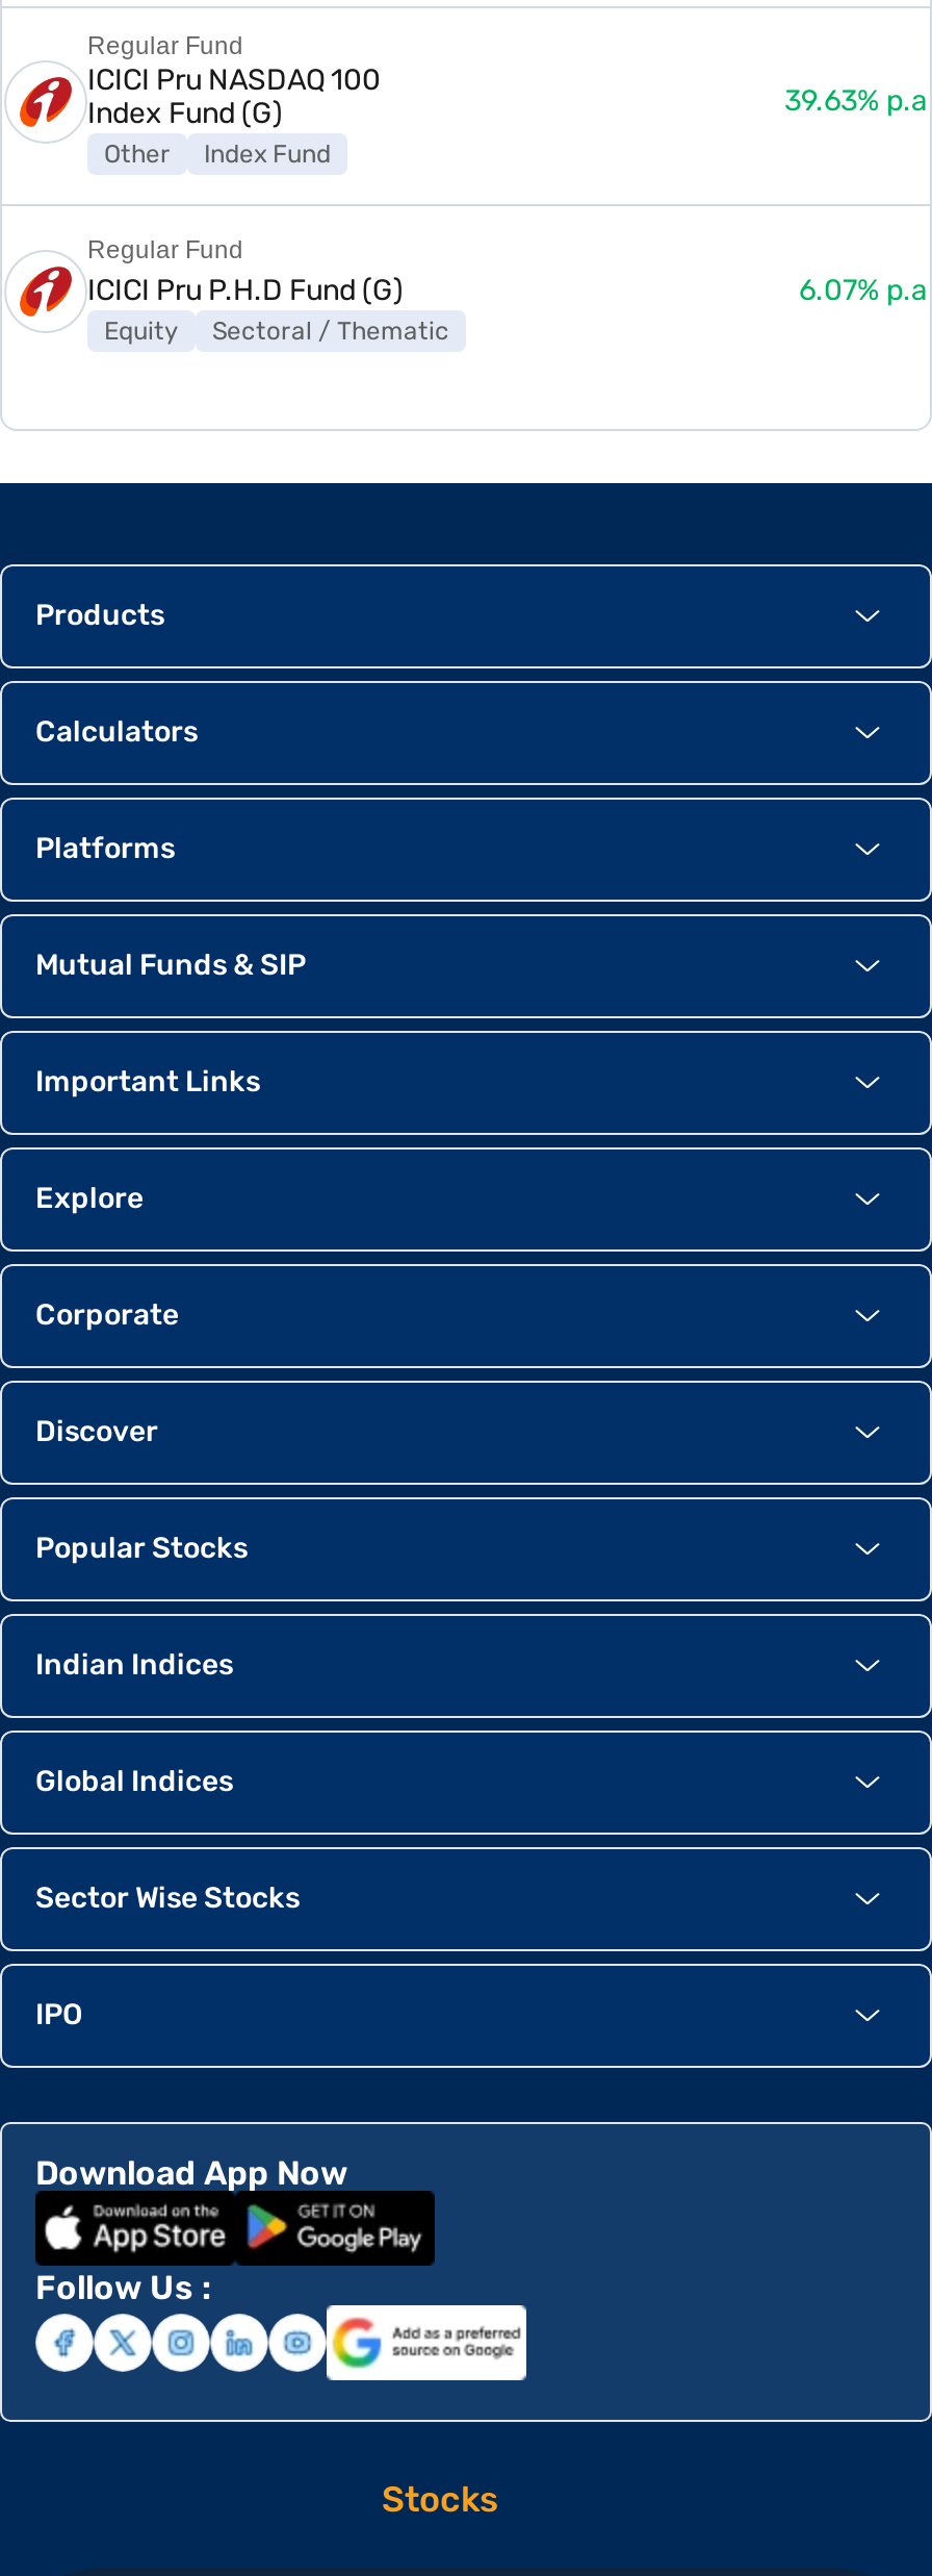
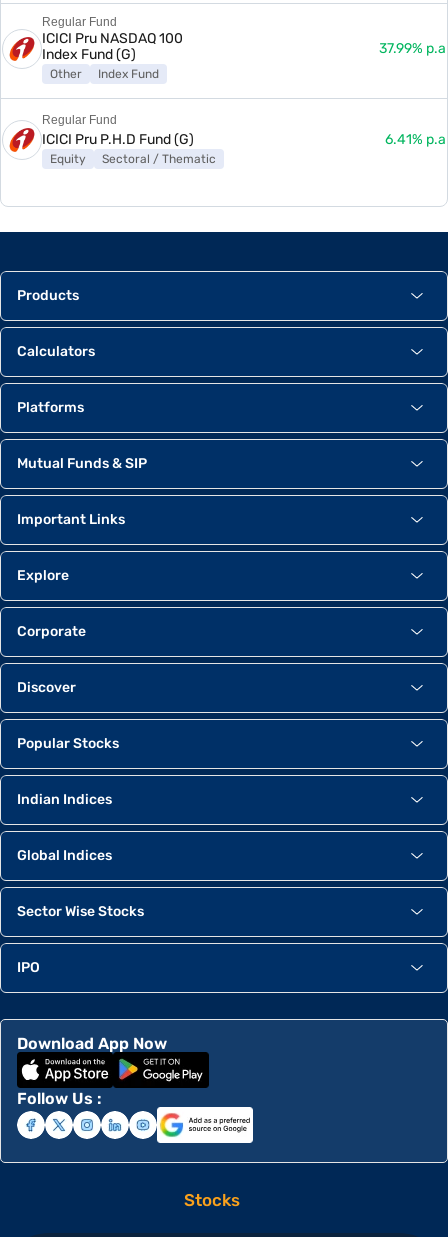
- 39.63% p.a
+ 37.99% p.a

- 6.07% p.a
+ 6.41% p.a
